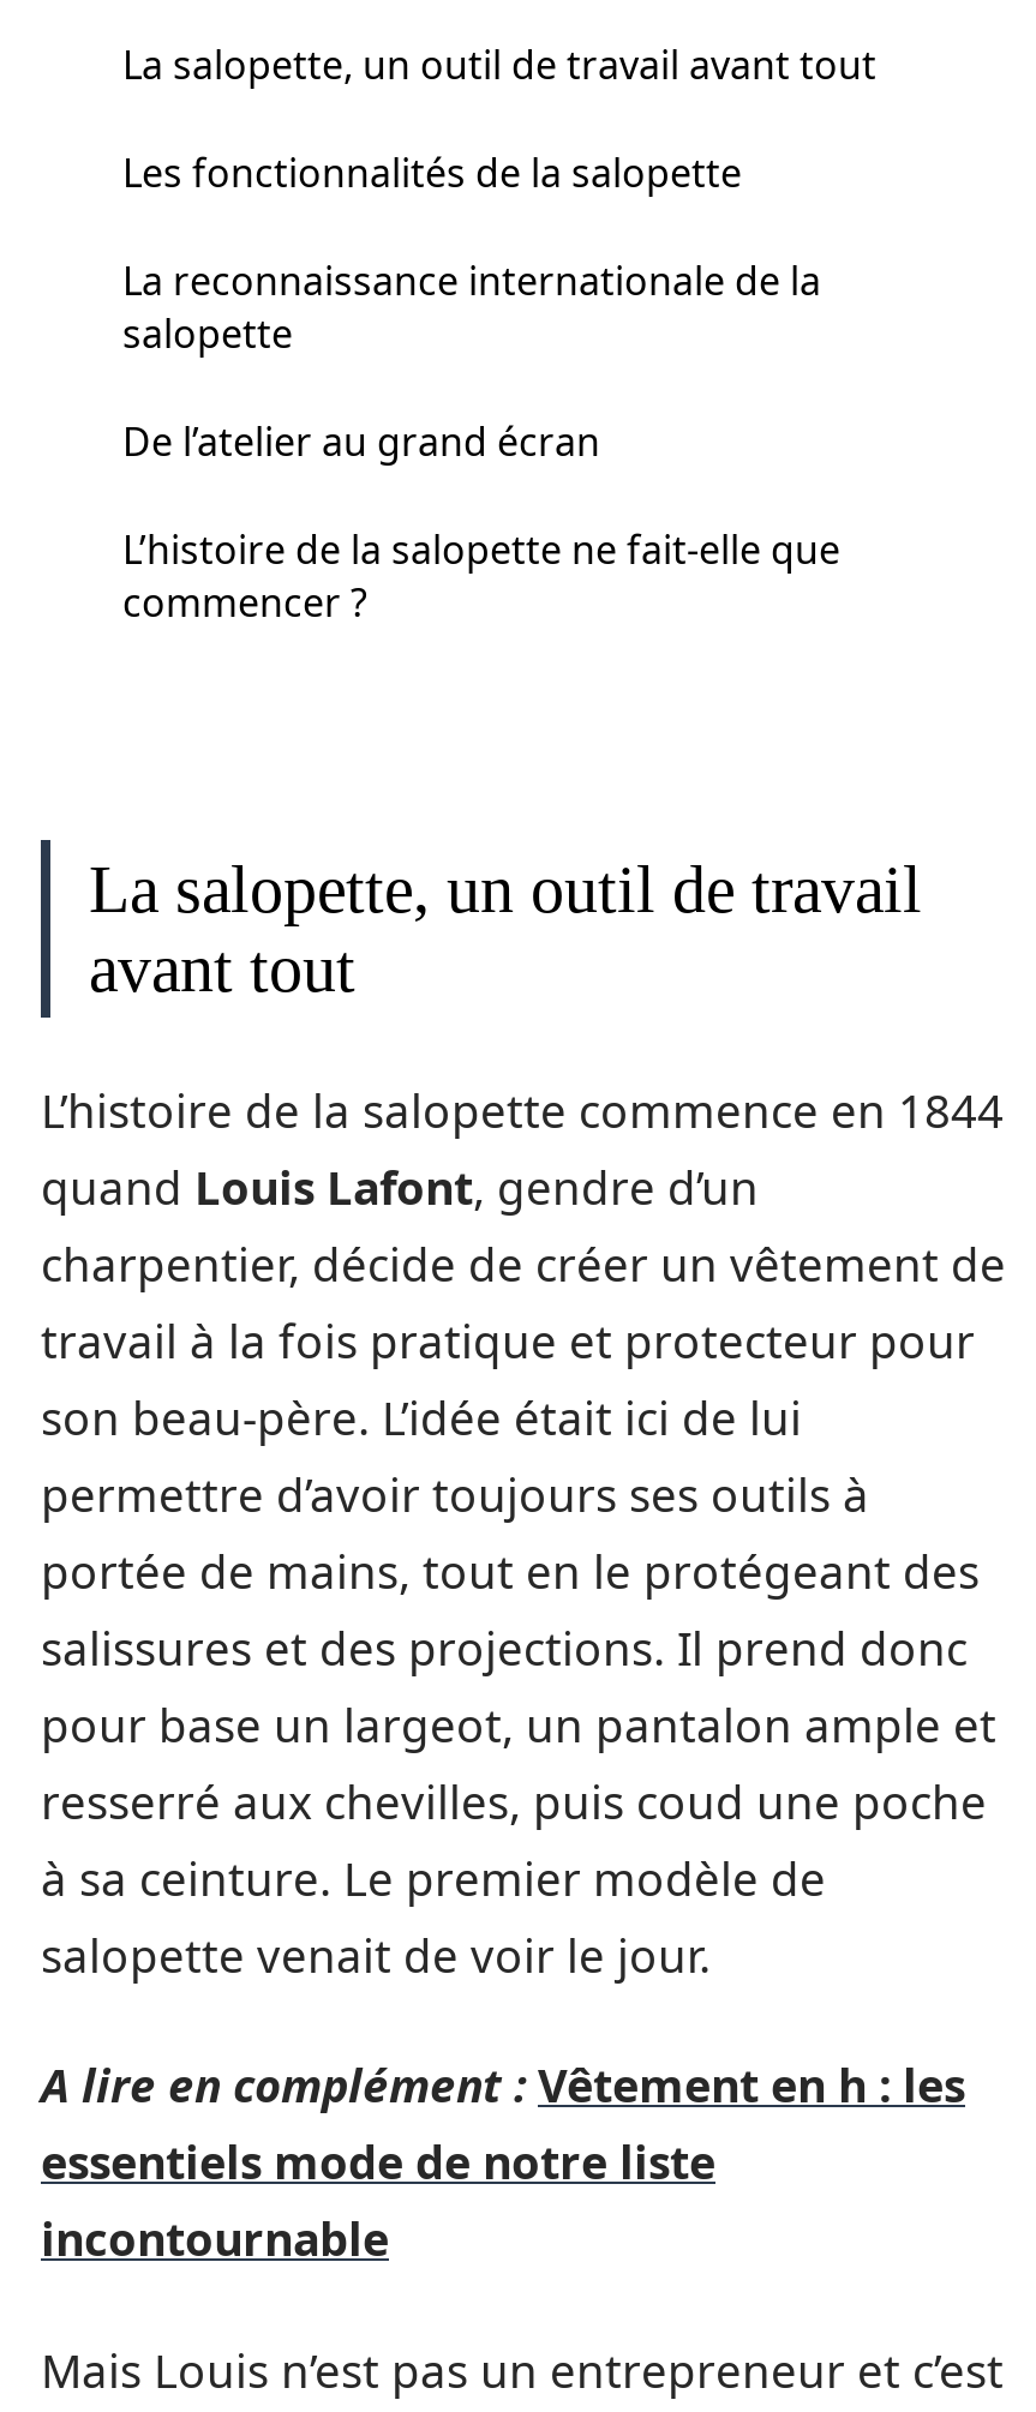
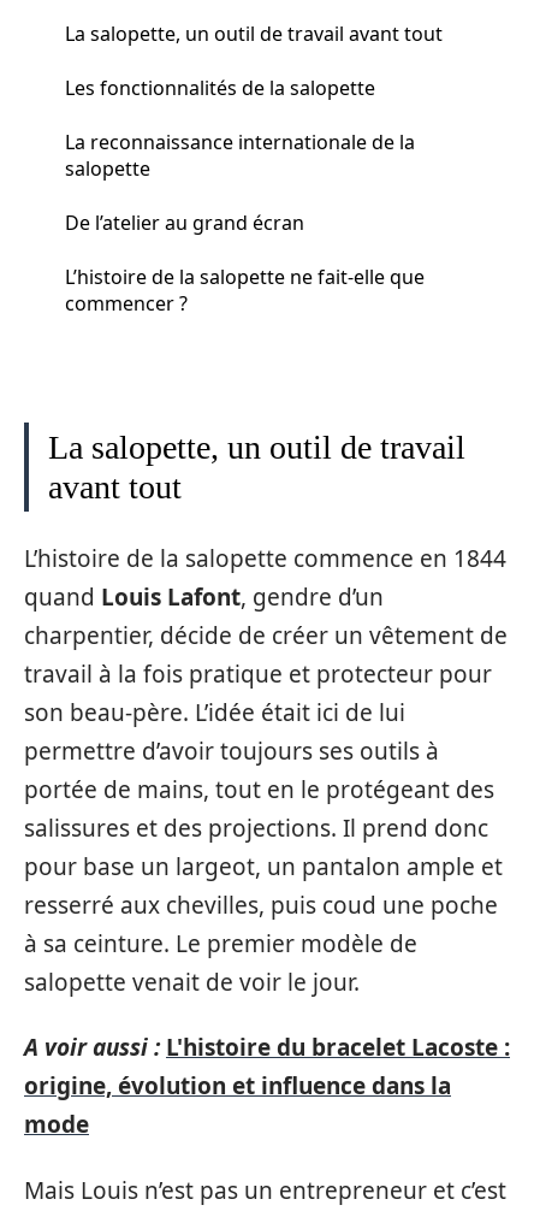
- A lire en complément : Vêtement en h : les
- essentiels mode de notre liste
- incontournable
+ A voir aussi : L'histoire du bracelet Lacoste :
+ origine, évolution et influence dans la
+ mode
